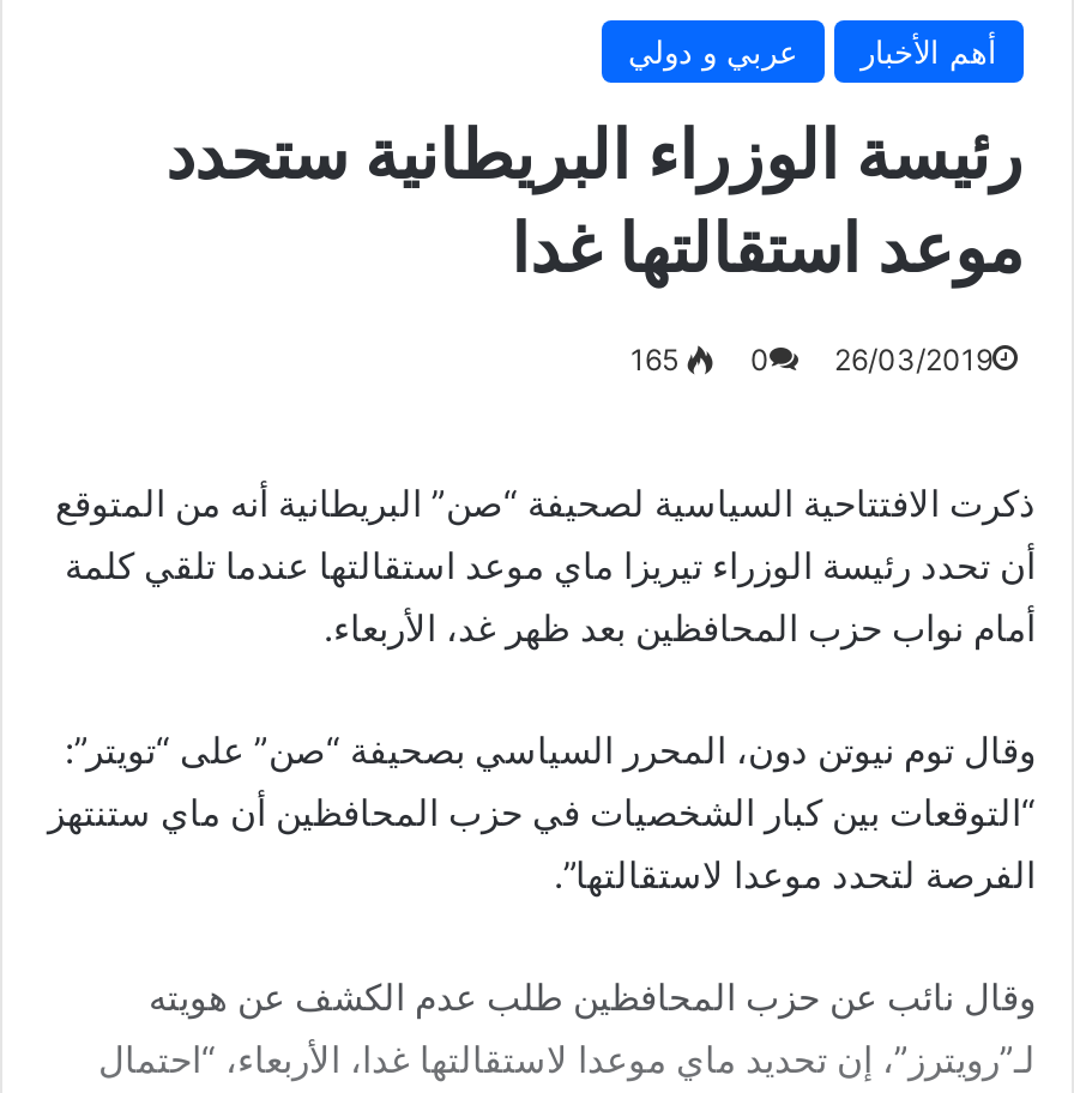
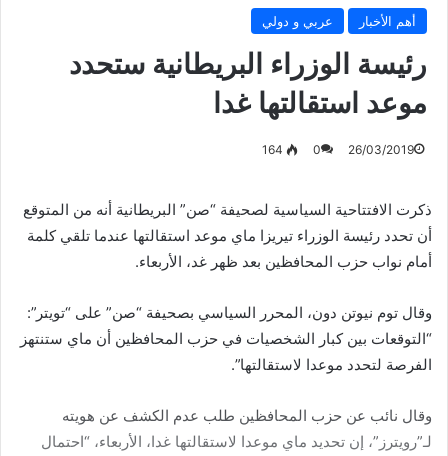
- 165
+ 164
